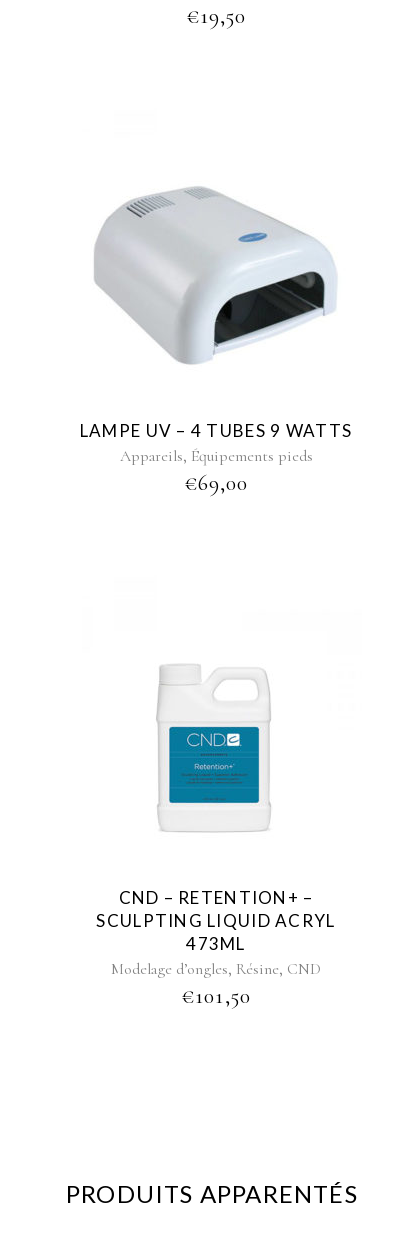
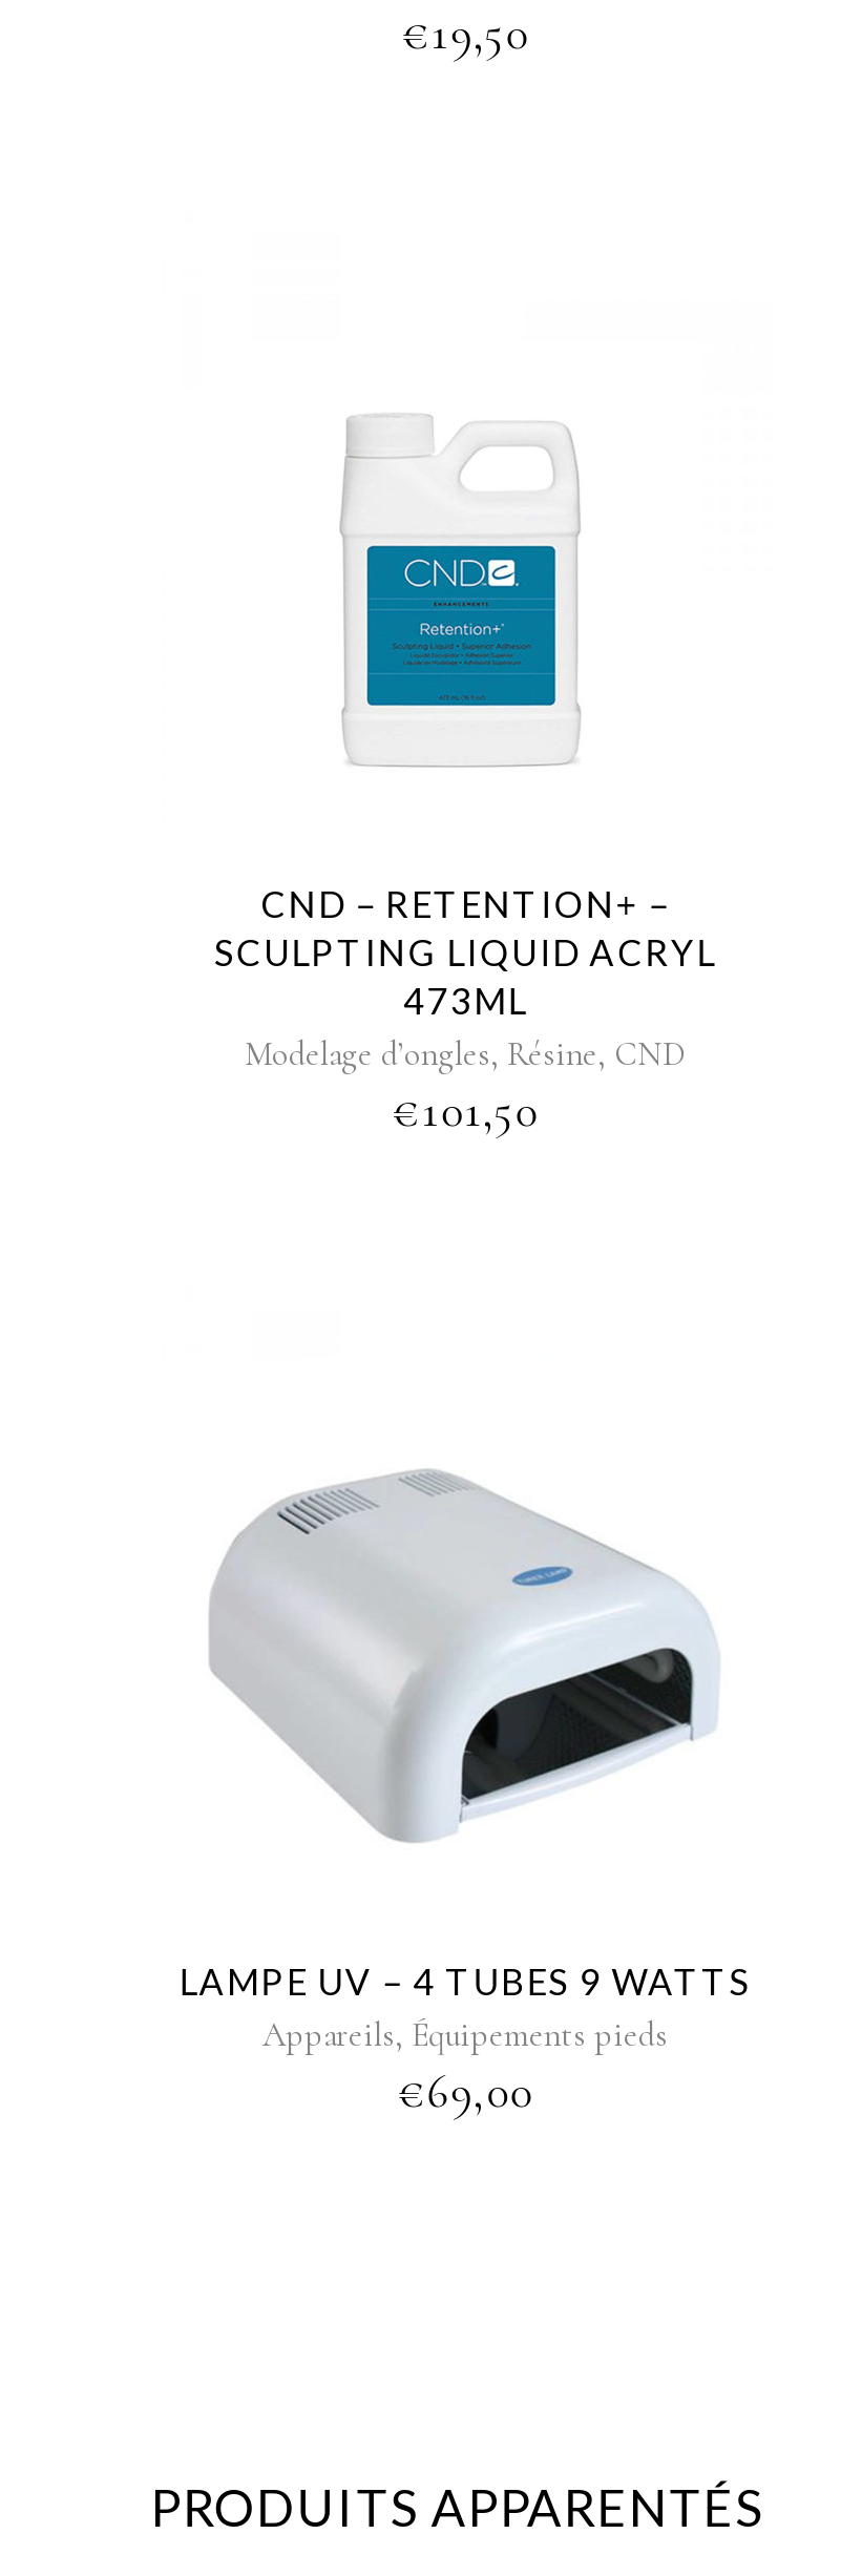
moved down: [image]

moved down: LAMPE UV – 4 TUBES 9 WATTS | Appareils, Équipements pieds | €69,00

moved up: [image]

moved up: CND – RETENTION+ – | SCULPTING LIQUID ACRYL | 473ML | Modelage d’ongles, Résine, CND | €101,50
